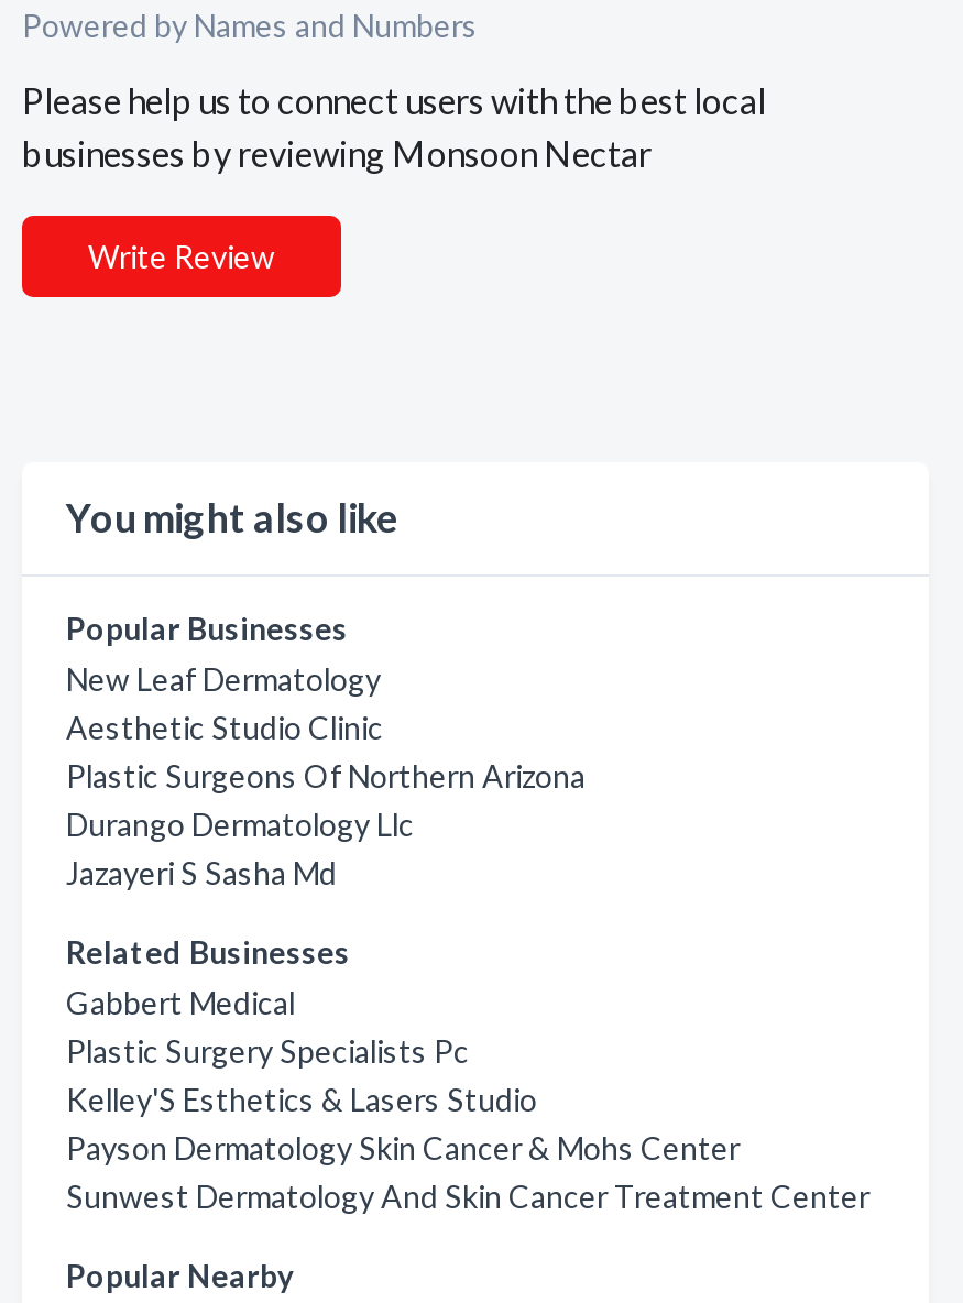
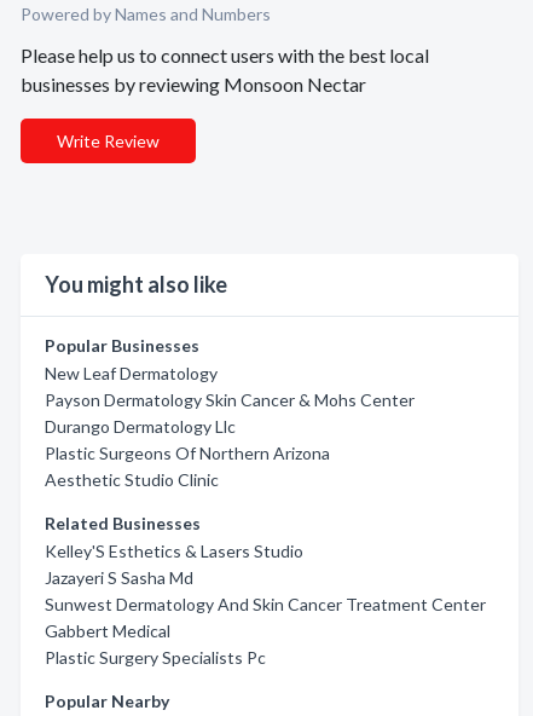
moved down: Plastic Surgeons Of Northern Arizona | Aesthetic Studio Clinic

moved up: Durango Dermatology Llc

moved down: Jazayeri S Sasha Md

moved down: Gabbert Medical | Plastic Surgery Specialists Pc

moved up: Kelley'S Esthetics & Lasers Studio

moved up: Payson Dermatology Skin Cancer & Mohs Center

moved up: Sunwest Dermatology And Skin Cancer Treatment Center
